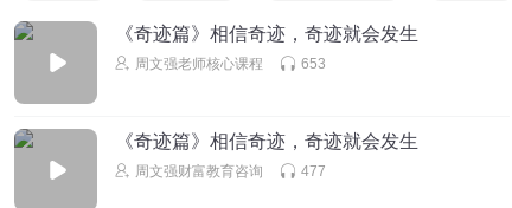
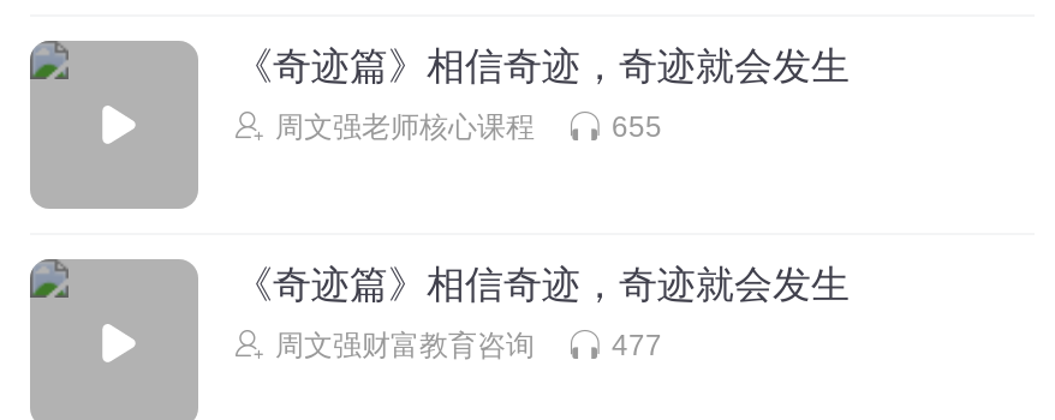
- 653
+ 655
